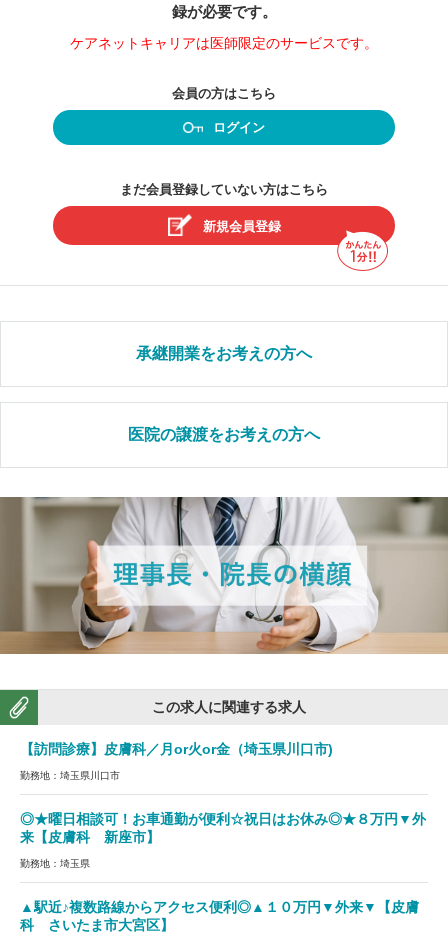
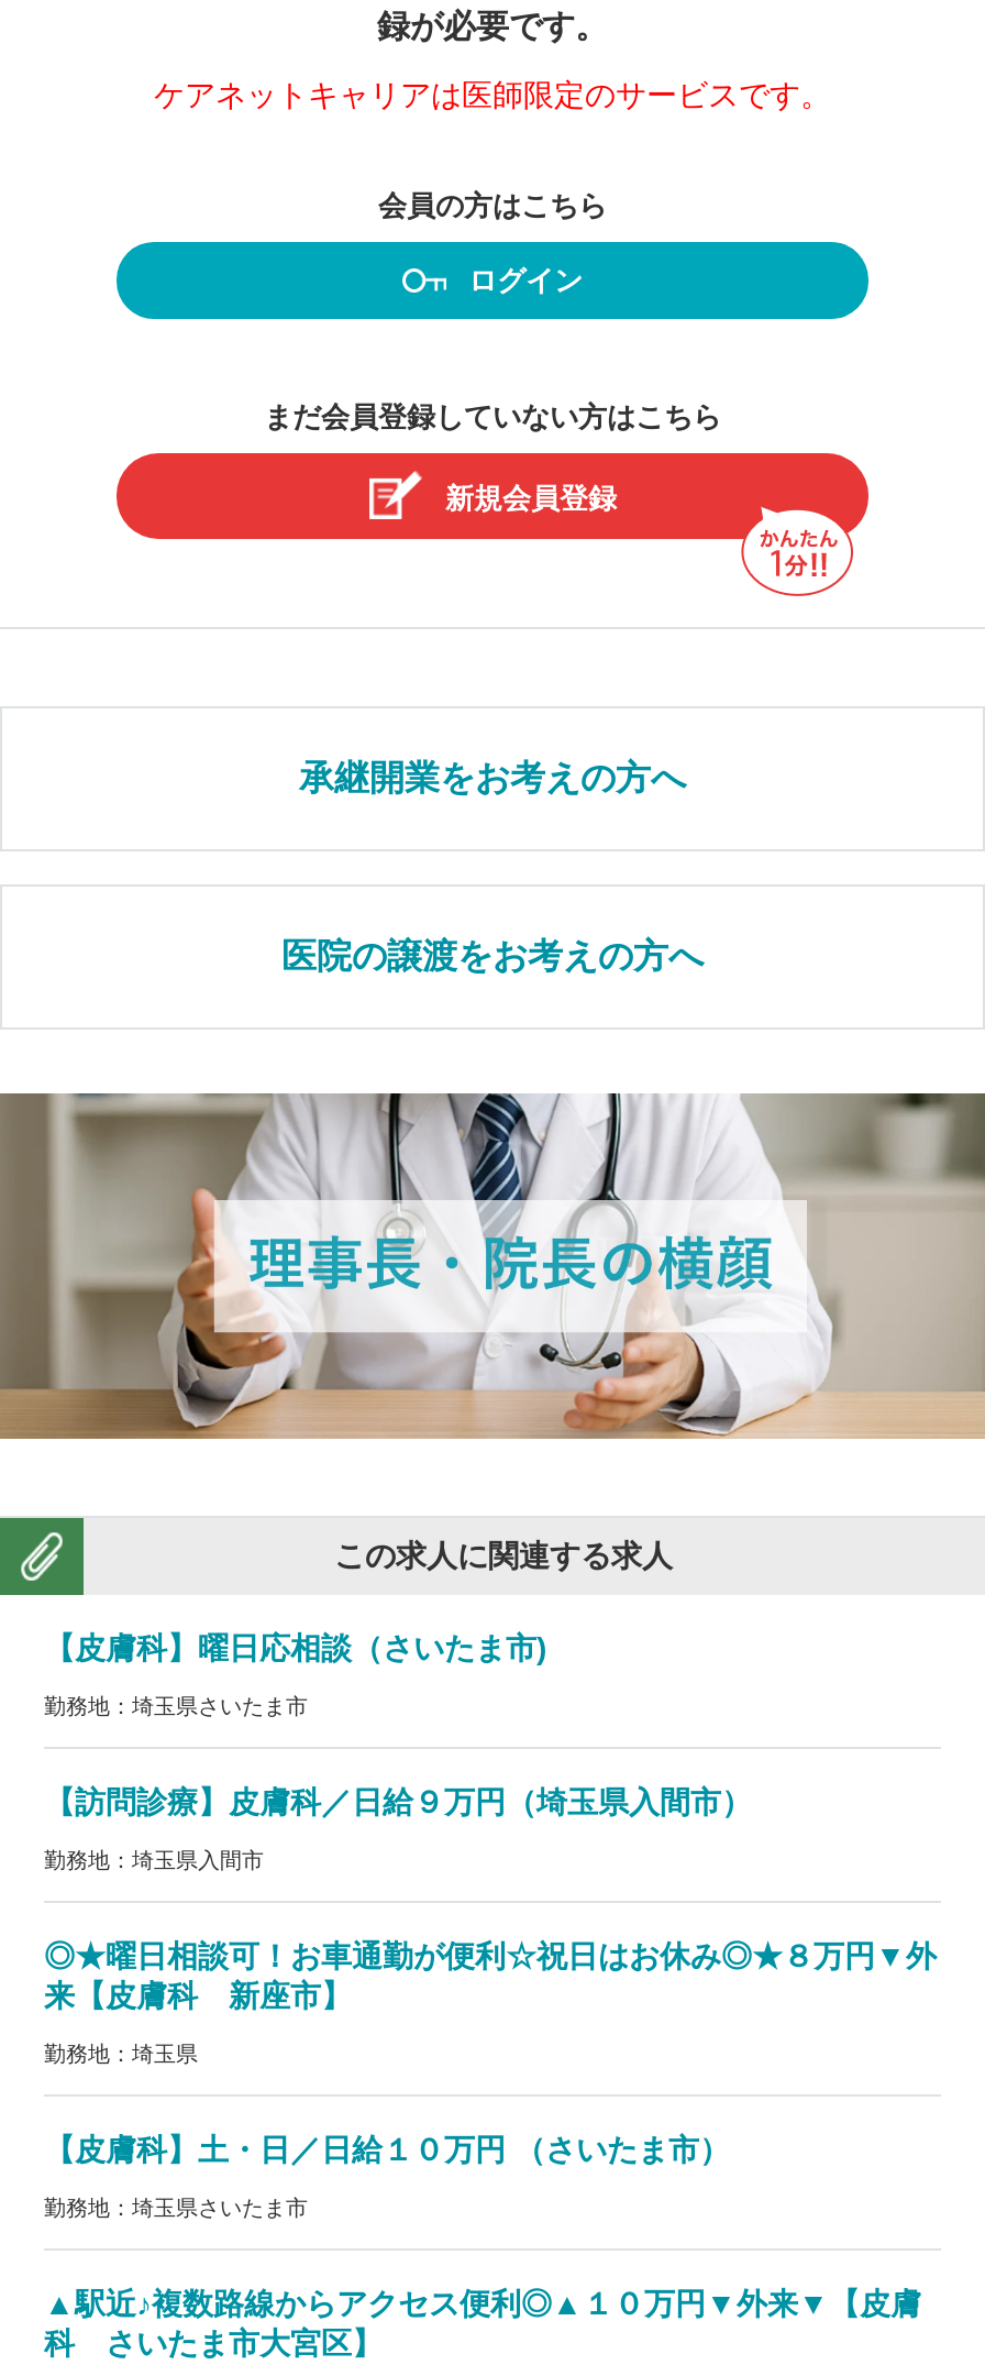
- 【訪問診療】皮膚科／月or火or金（埼玉県川口市)
- 勤務地：埼玉県川口市
+ 【皮膚科】曜日応相談（さいたま市)
+ 勤務地：埼玉県さいたま市
+ 【訪問診療】皮膚科／日給９万円（埼玉県入間市）
+ 勤務地：埼玉県入間市

+ 【皮膚科】土・日／日給１０万円 （さいたま市）
+ 勤務地：埼玉県さいたま市
